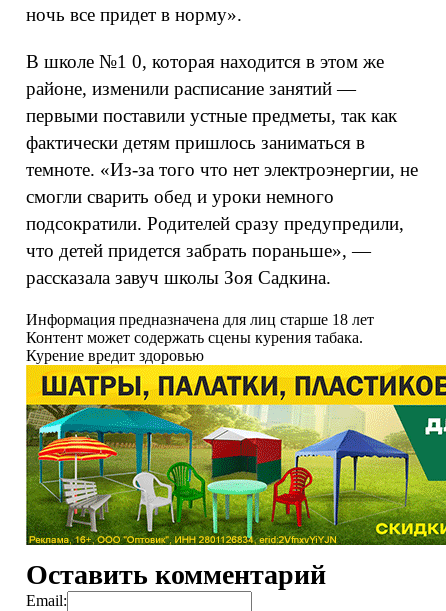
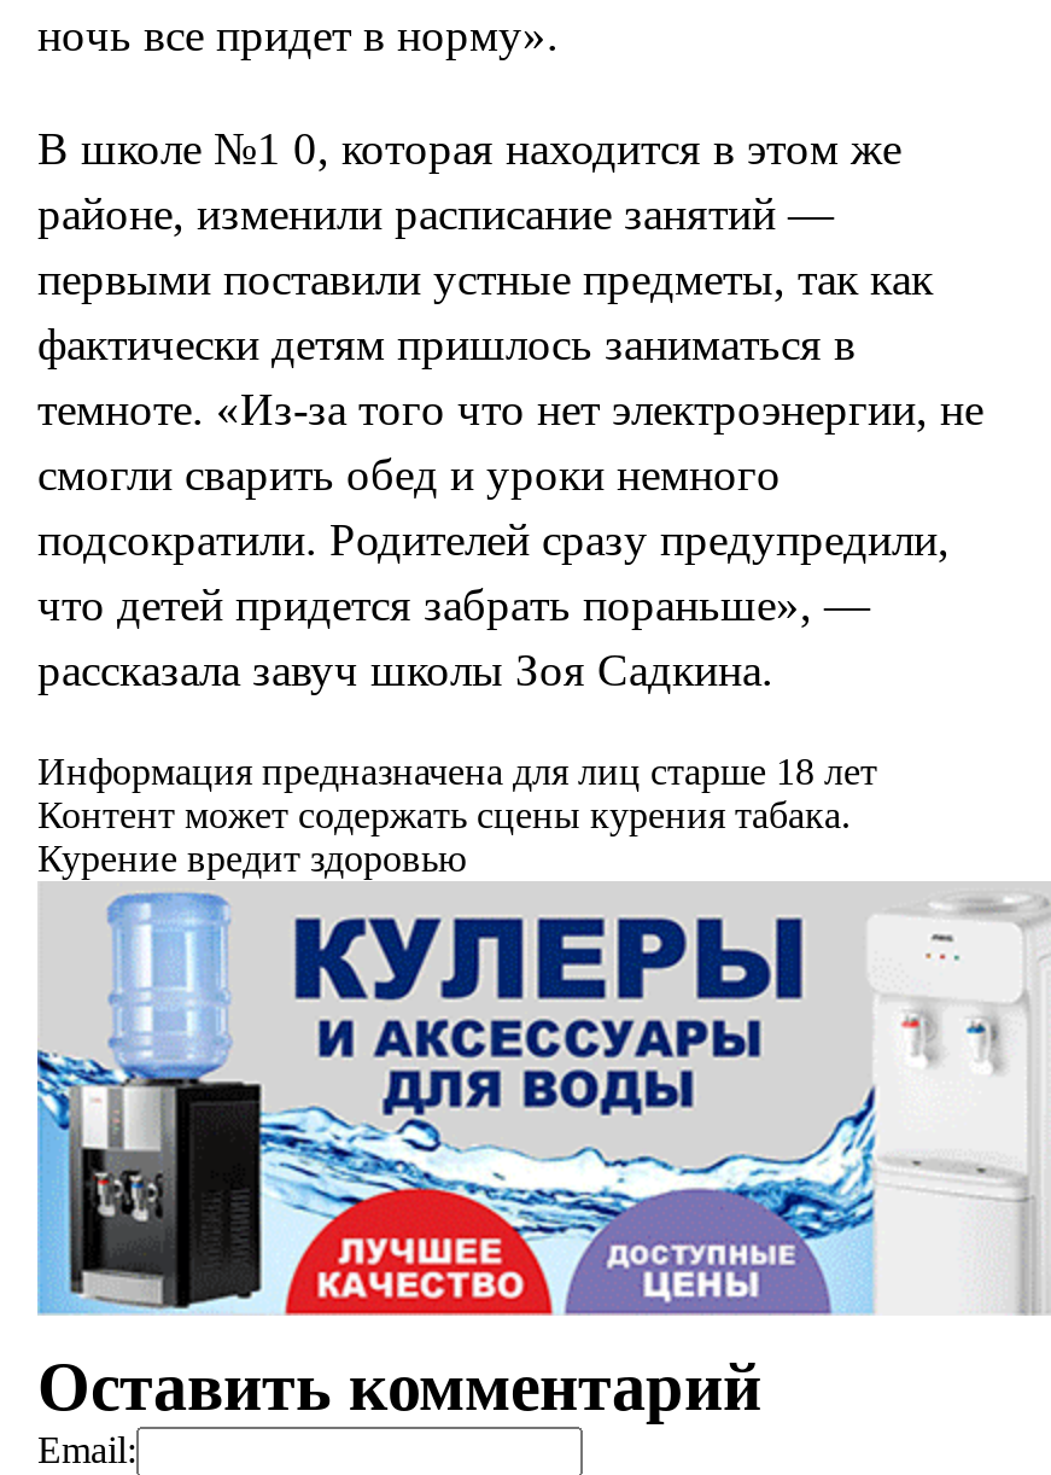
- [image]
+ [image]
